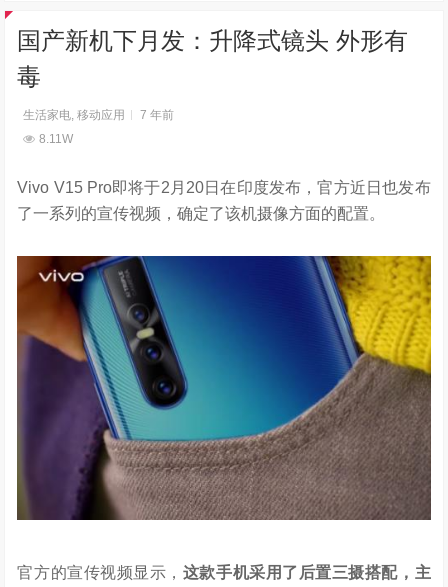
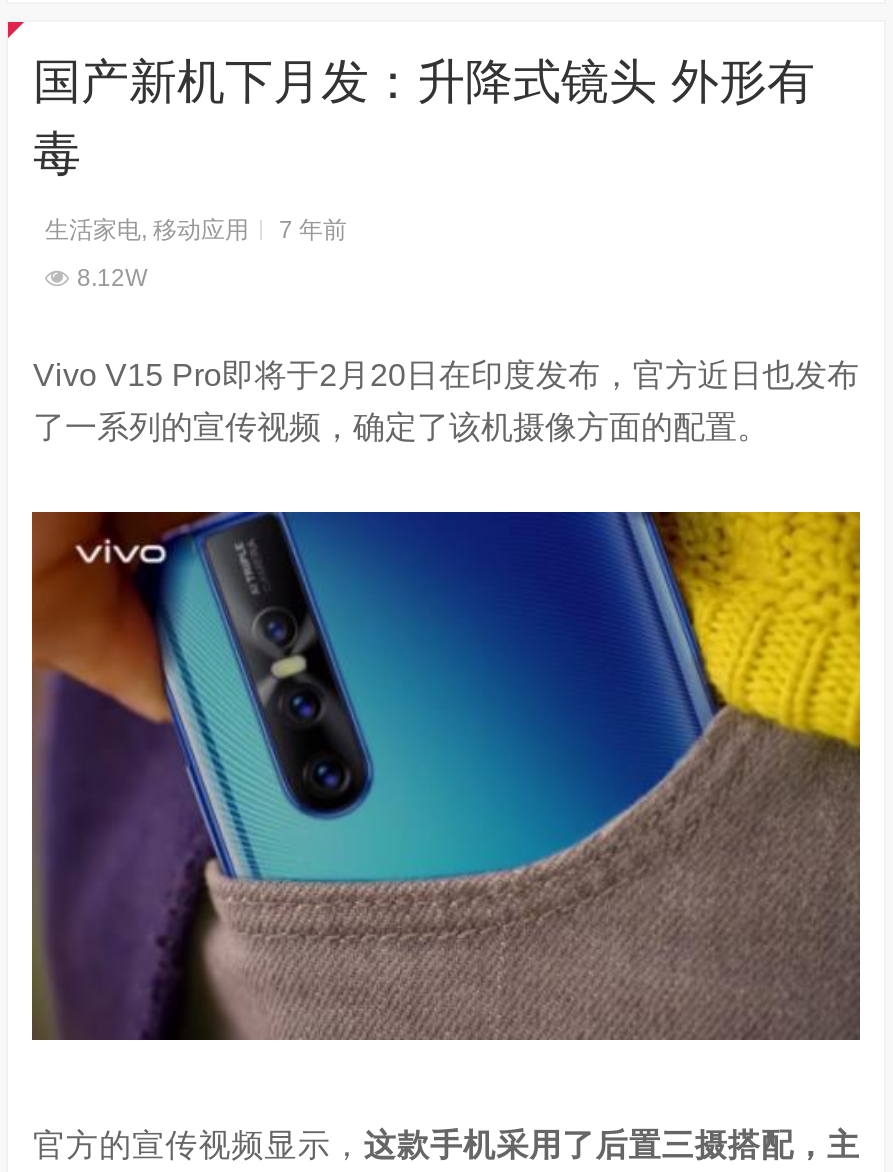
- 8.11W
+ 8.12W
